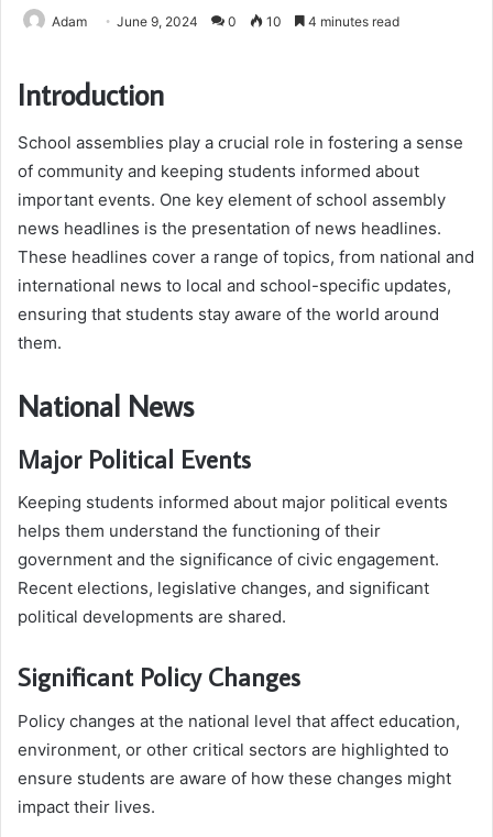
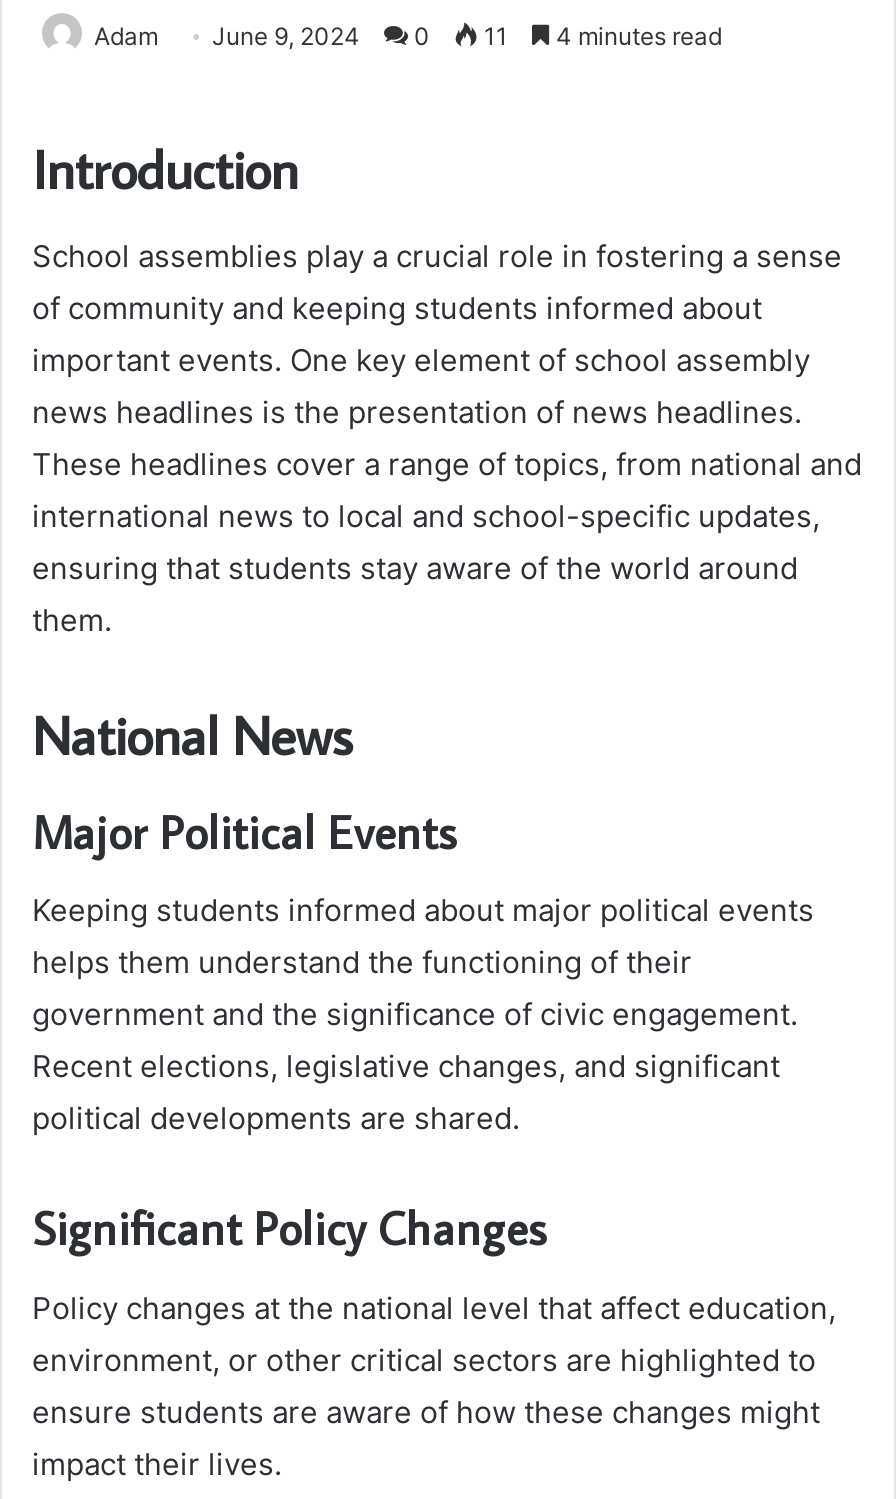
- Adam June 9, 2024 0 10 4 minutes read
+ Adam June 9, 2024 0 11 4 minutes read
